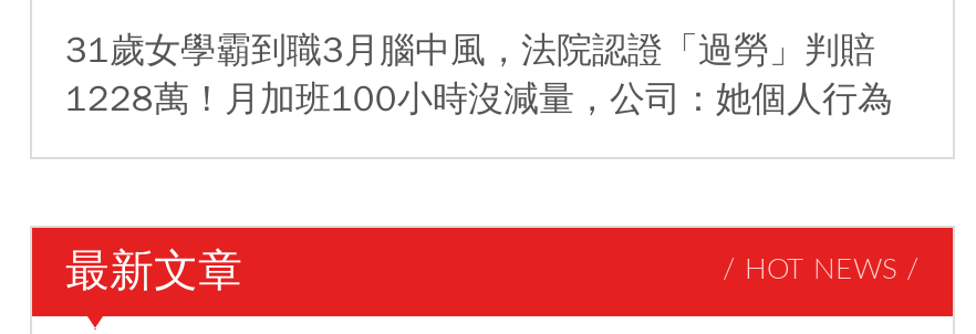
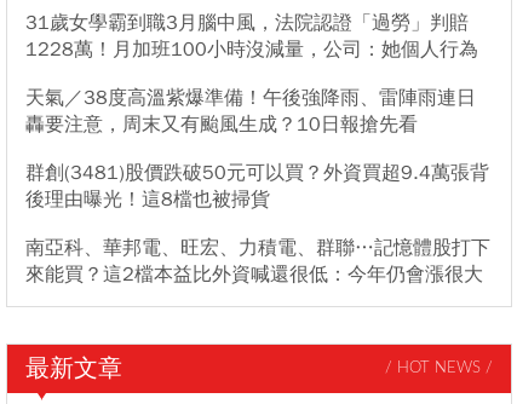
+ 天氣／38度高溫紫爆準備！午後強降雨、雷陣雨連日
+ 轟要注意，周末又有颱風生成？10日報搶先看
+ 群創(3481)股價跌破50元可以買？外資買超9.4萬張背
+ 後理由曝光！這8檔也被掃貨
+ 南亞科、華邦電、旺宏、力積電、群聯…記憶體股打下
+ 來能買？這2檔本益比外資喊還很低：今年仍會漲很大
